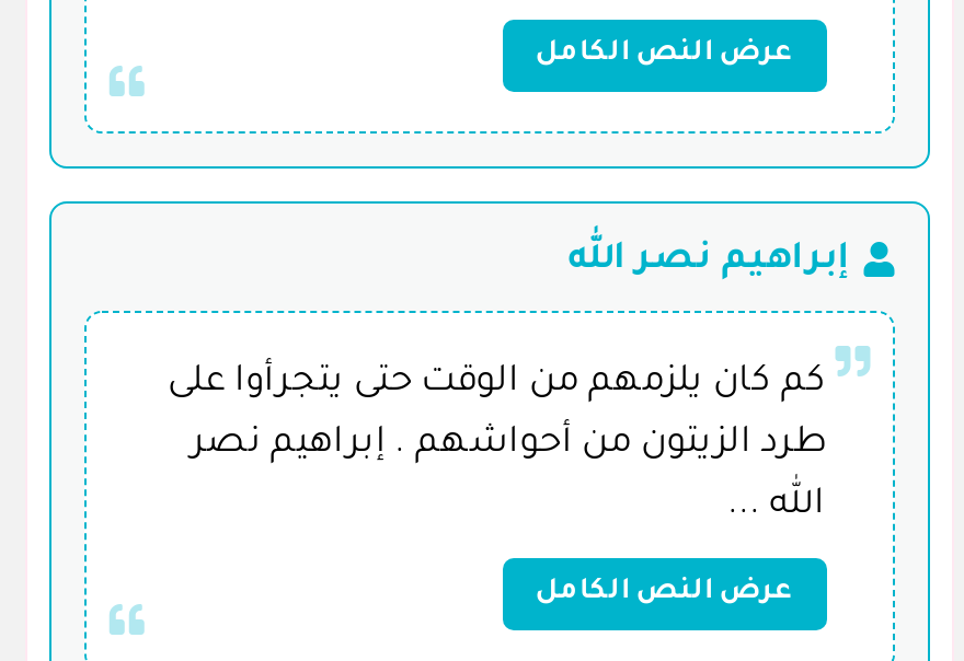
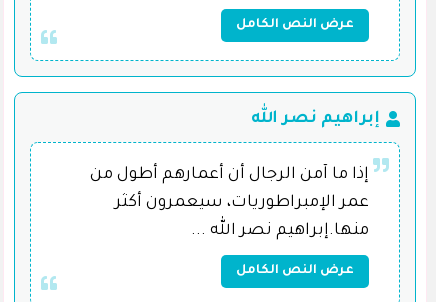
- كم كان يلزمهم من الوقت حتى يتجرأوا على
+ إذا ما آمن الرجال أن أعمارهم أطول من

- طرد الزيتون من أحواشهم . إبراهيم نصر
+ عمر الإمبراطوريات، سيعمرون أكثر

- الله ...
+ منها.إبراهيم نصر الله ...
